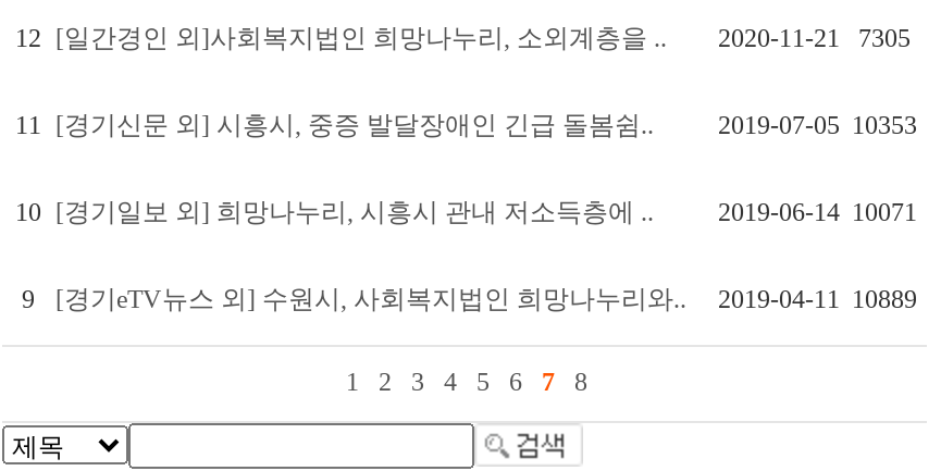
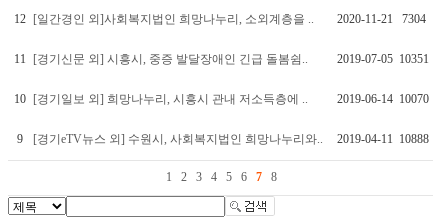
- 12 [일간경인 외]사회복지법인 희망나누리, 소외계층을 .. 2020-11-21 7305
+ 12 [일간경인 외]사회복지법인 희망나누리, 소외계층을 .. 2020-11-21 7304

- 2019-07-05 10353
+ 2019-07-05 10351

- 2019-06-14 10071
+ 2019-06-14 10070

- 9 [경기eTV뉴스 외] 수원시, 사회복지법인 희망나누리와.. 2019-04-11 10889
+ 9 [경기eTV뉴스 외] 수원시, 사회복지법인 희망나누리와.. 2019-04-11 10888
